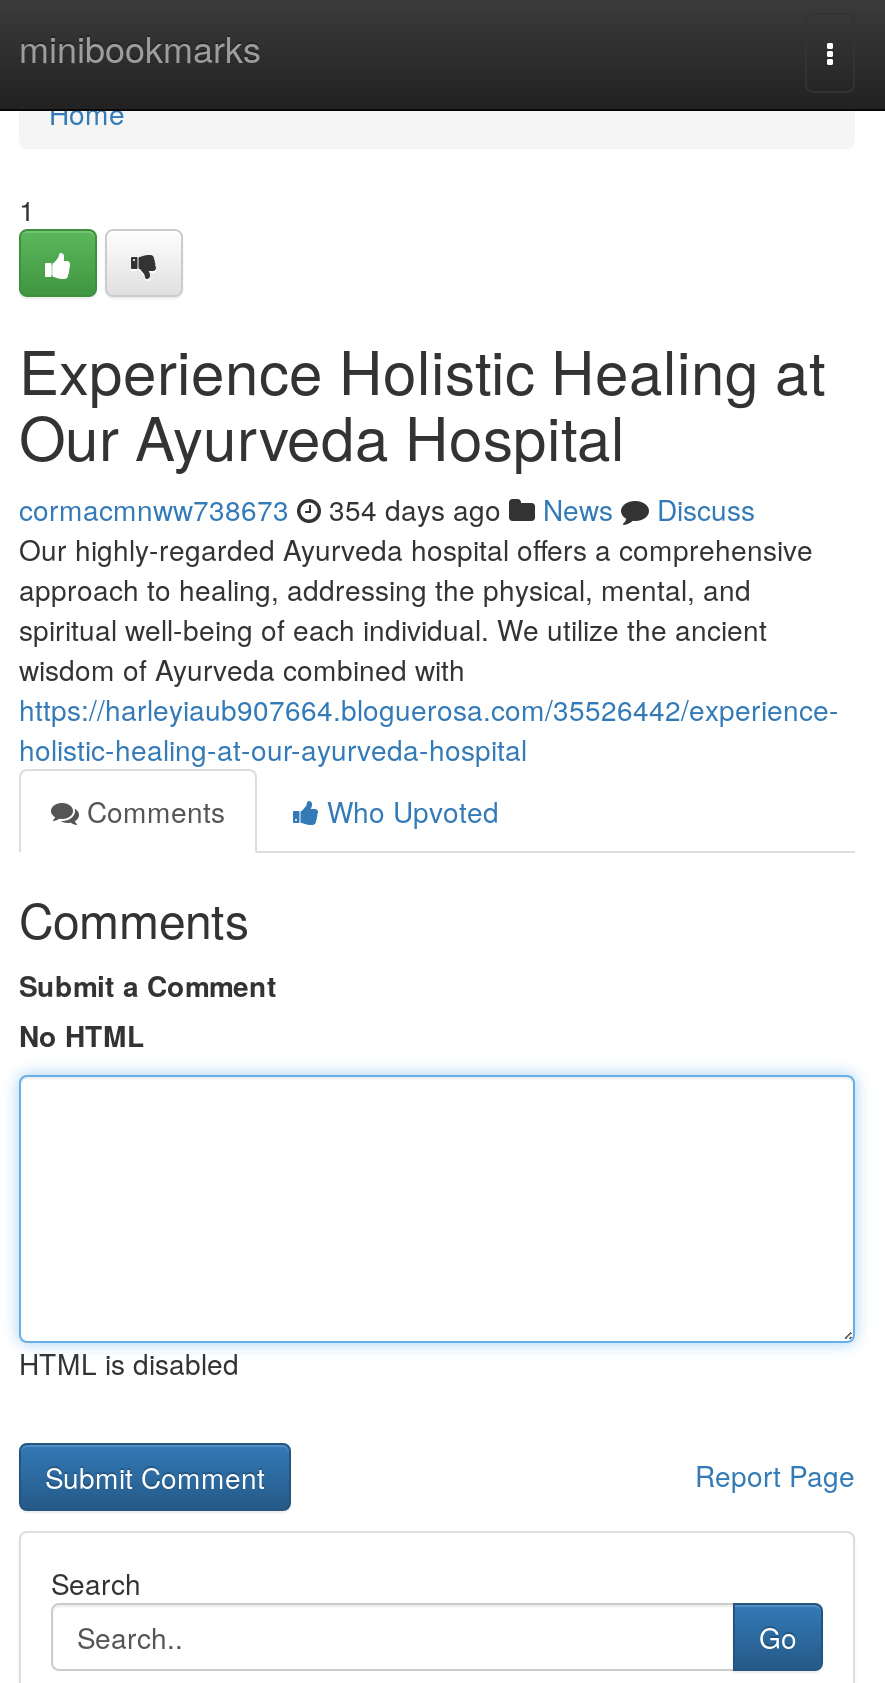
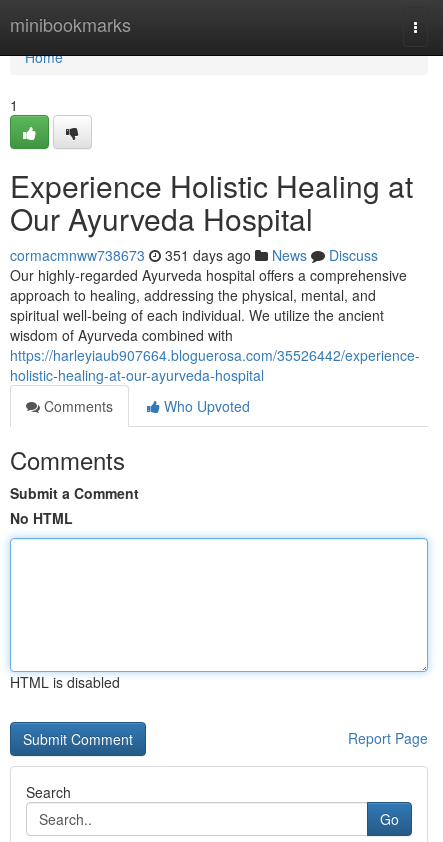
- cormacmnww738673 354 days ago News Discuss
+ cormacmnww738673 351 days ago News Discuss
